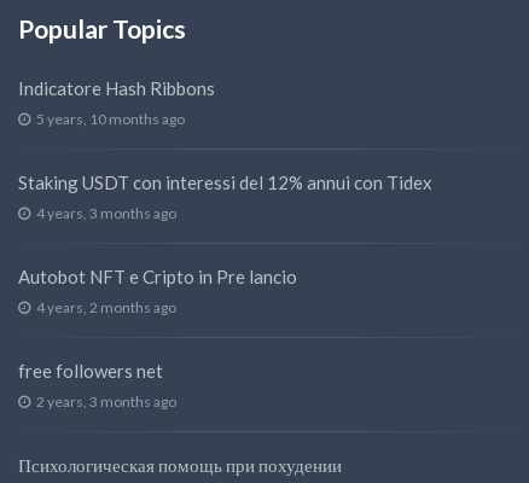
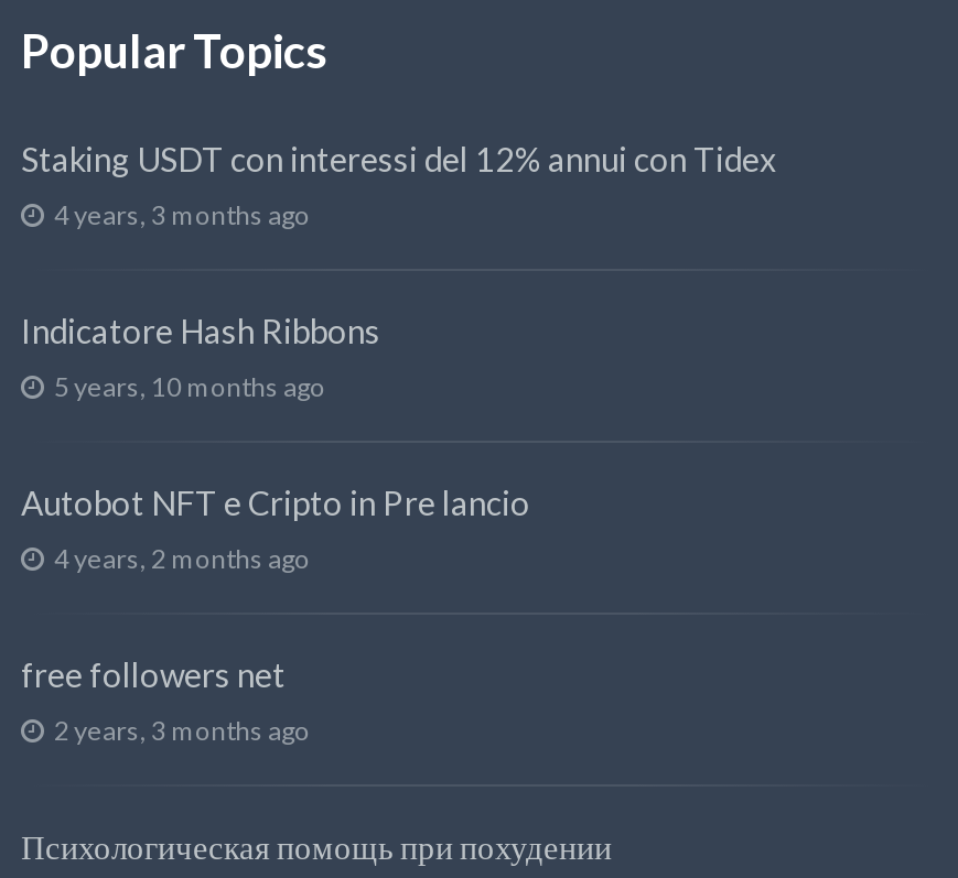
moved down: Indicatore Hash Ribbons | 5 years, 10 months ago

moved up: Staking USDT con interessi del 12% annui con Tidex | 4 years, 3 months ago
